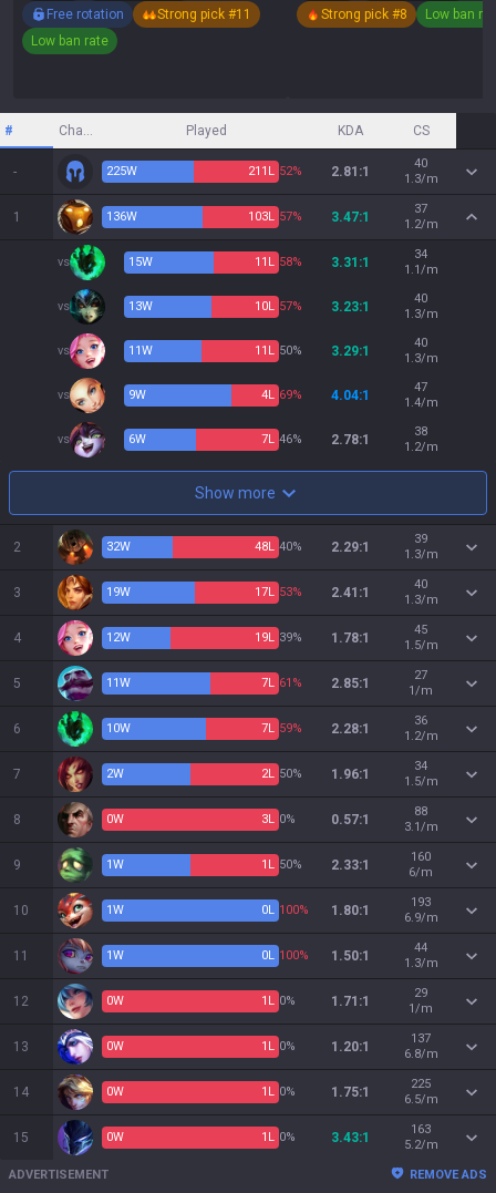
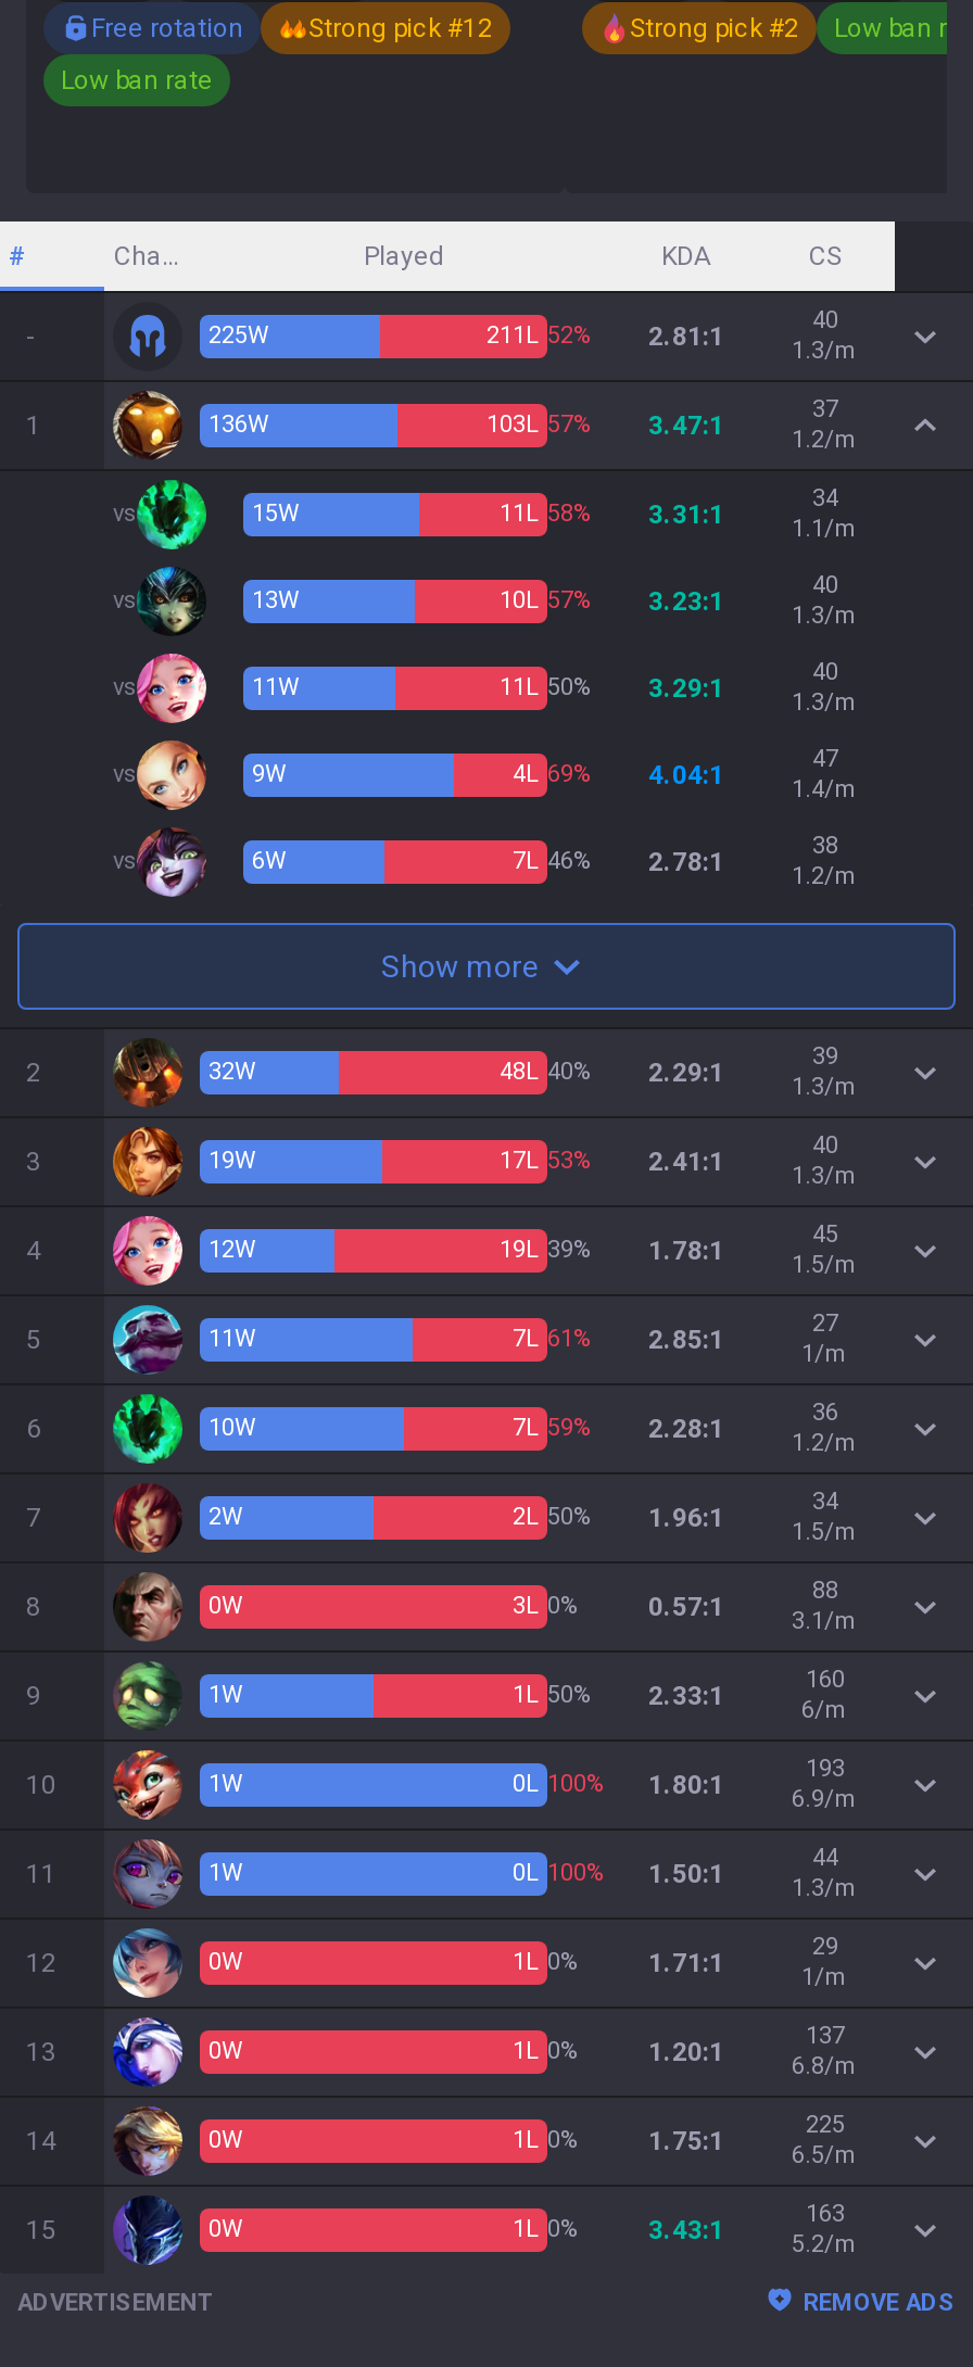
- Strong pick #11
+ Strong pick #12

- Strong pick #8
+ Strong pick #2
